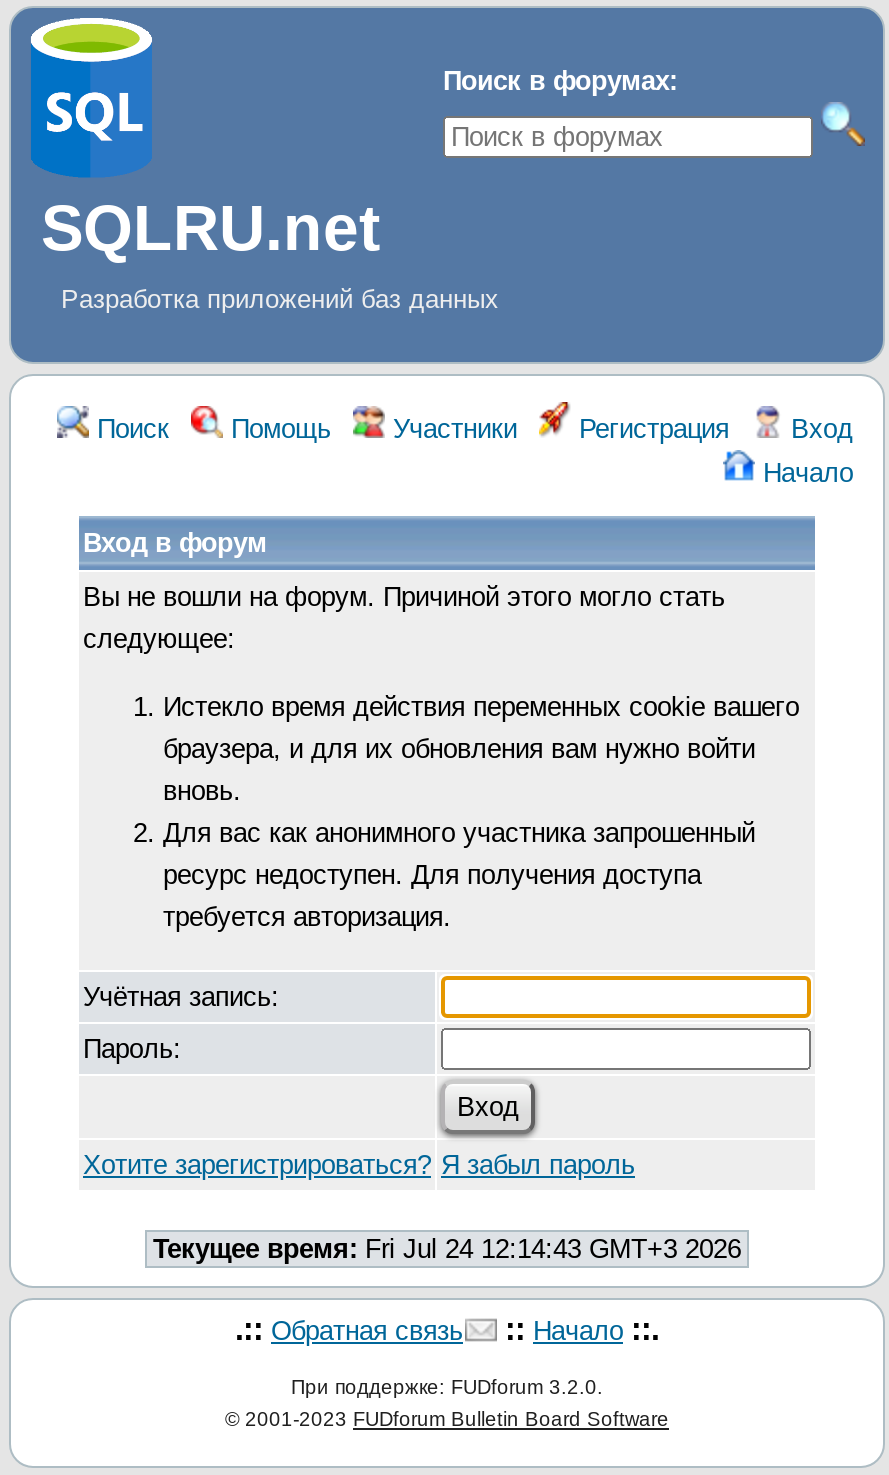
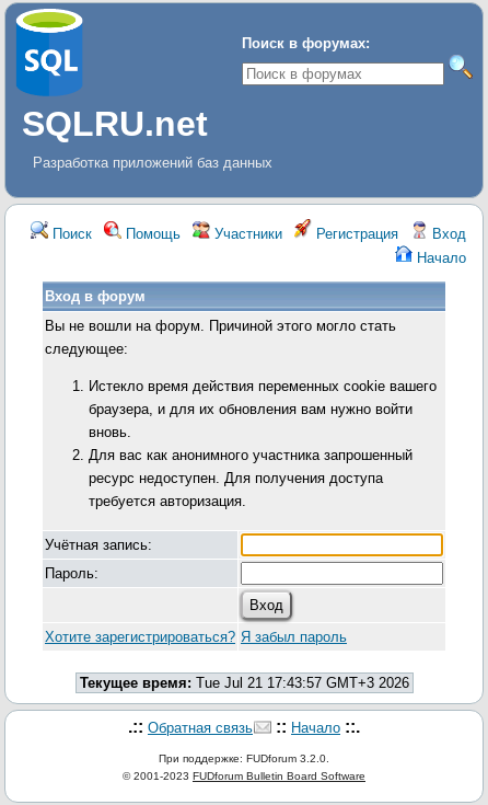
- Текущее время: Fri Jul 24 12:14:43 GMT+3 2026
+ Текущее время: Tue Jul 21 17:43:57 GMT+3 2026
